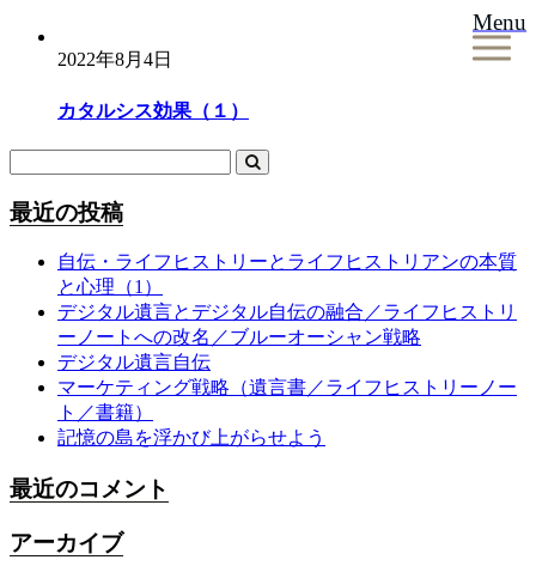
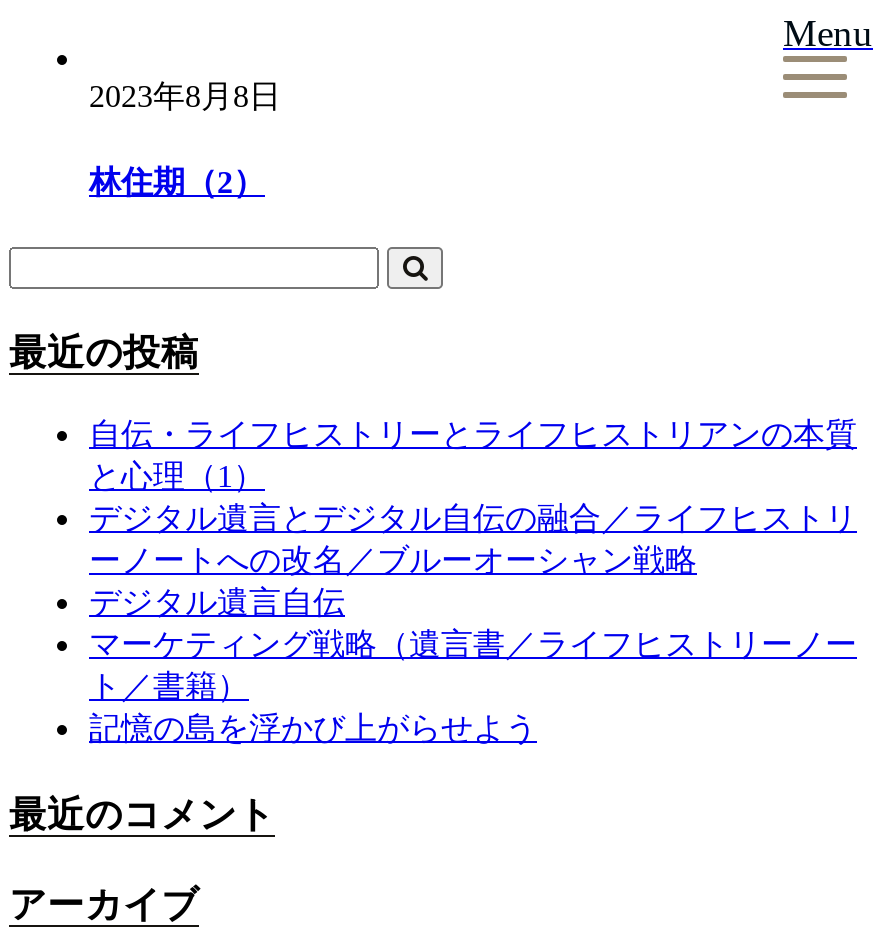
- 2022年8月4日
+ 2023年8月8日

- カタルシス効果（１）
+ 林住期（2）
